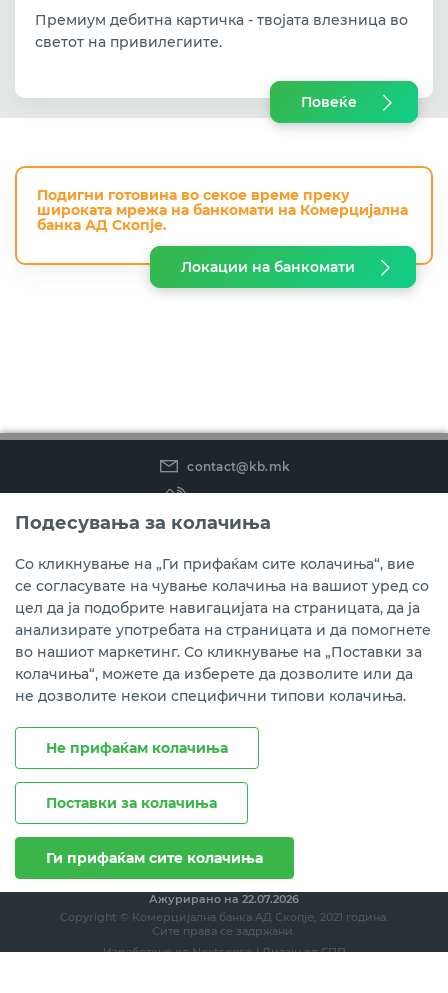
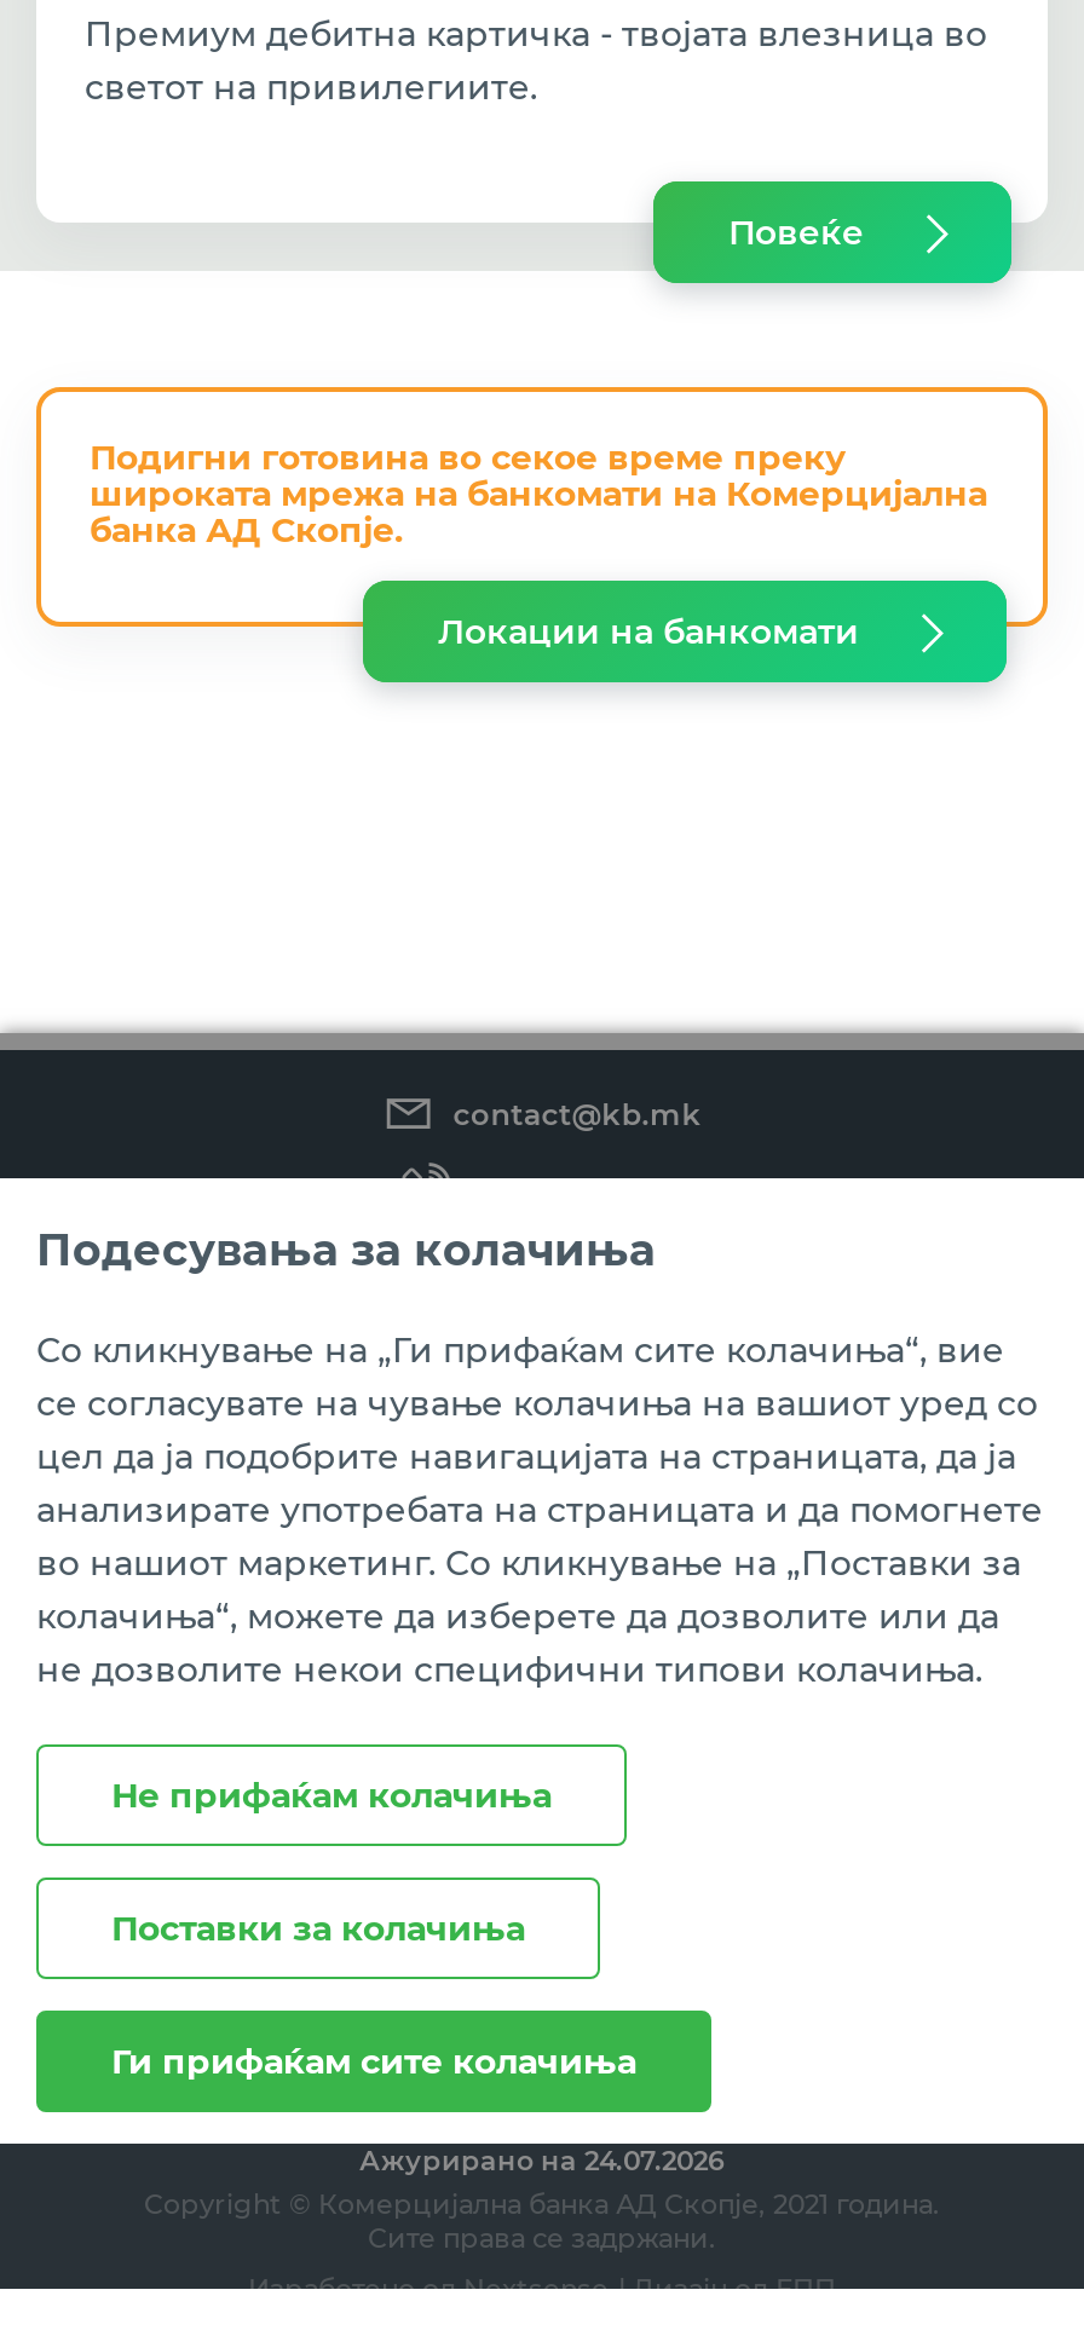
- Ажурирано на22.07.2026
+ Ажурирано на24.07.2026
